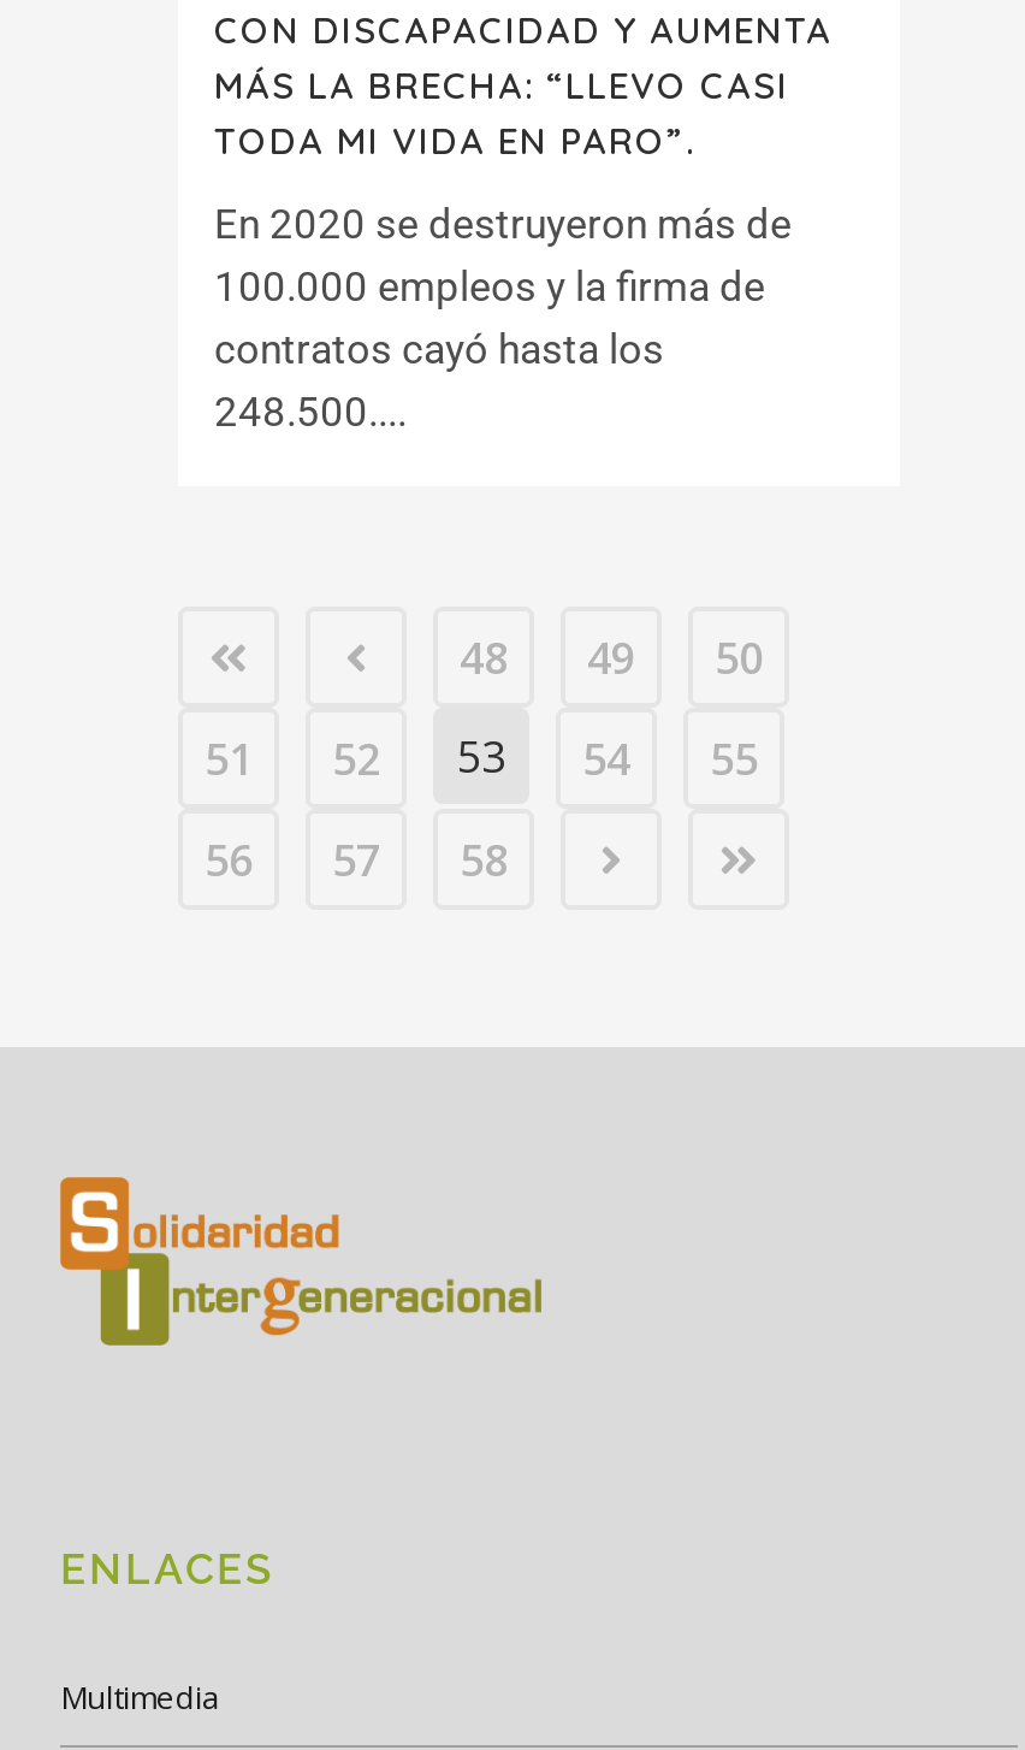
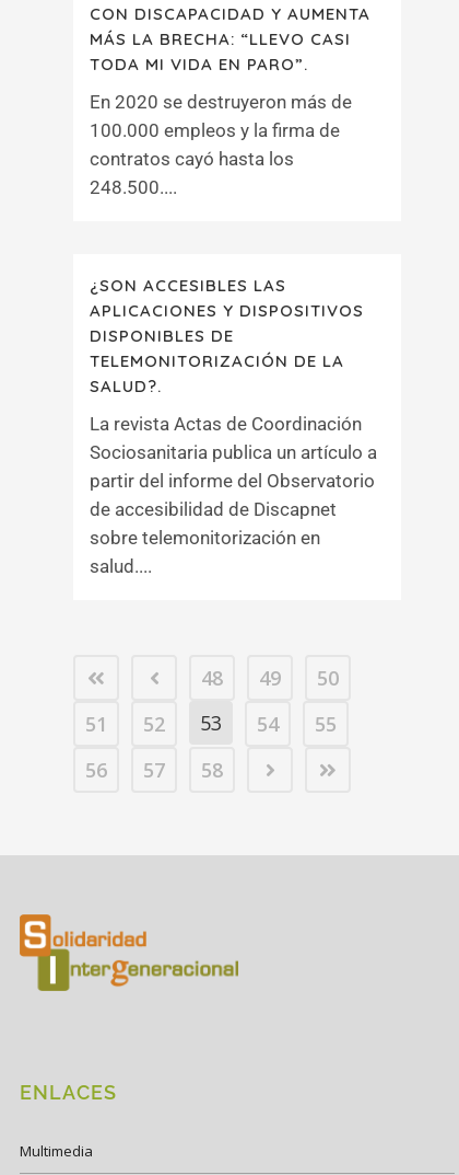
+ ¿SON ACCESIBLES LAS
+ APLICACIONES Y DISPOSITIVOS
+ DISPONIBLES DE
+ TELEMONITORIZACIÓN DE LA
+ SALUD?.
+ La revista Actas de Coordinación
+ Sociosanitaria publica un artículo a
+ partir del informe del Observatorio
+ de accesibilidad de Discapnet
+ sobre telemonitorización en
+ salud....
